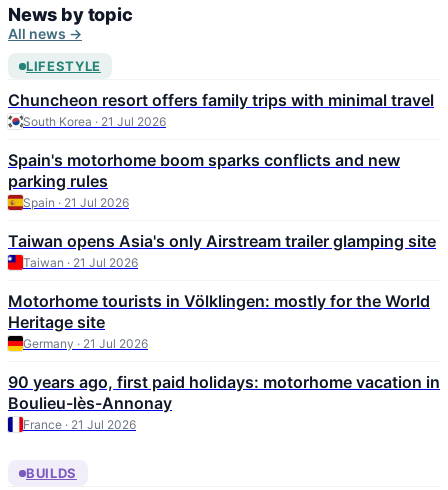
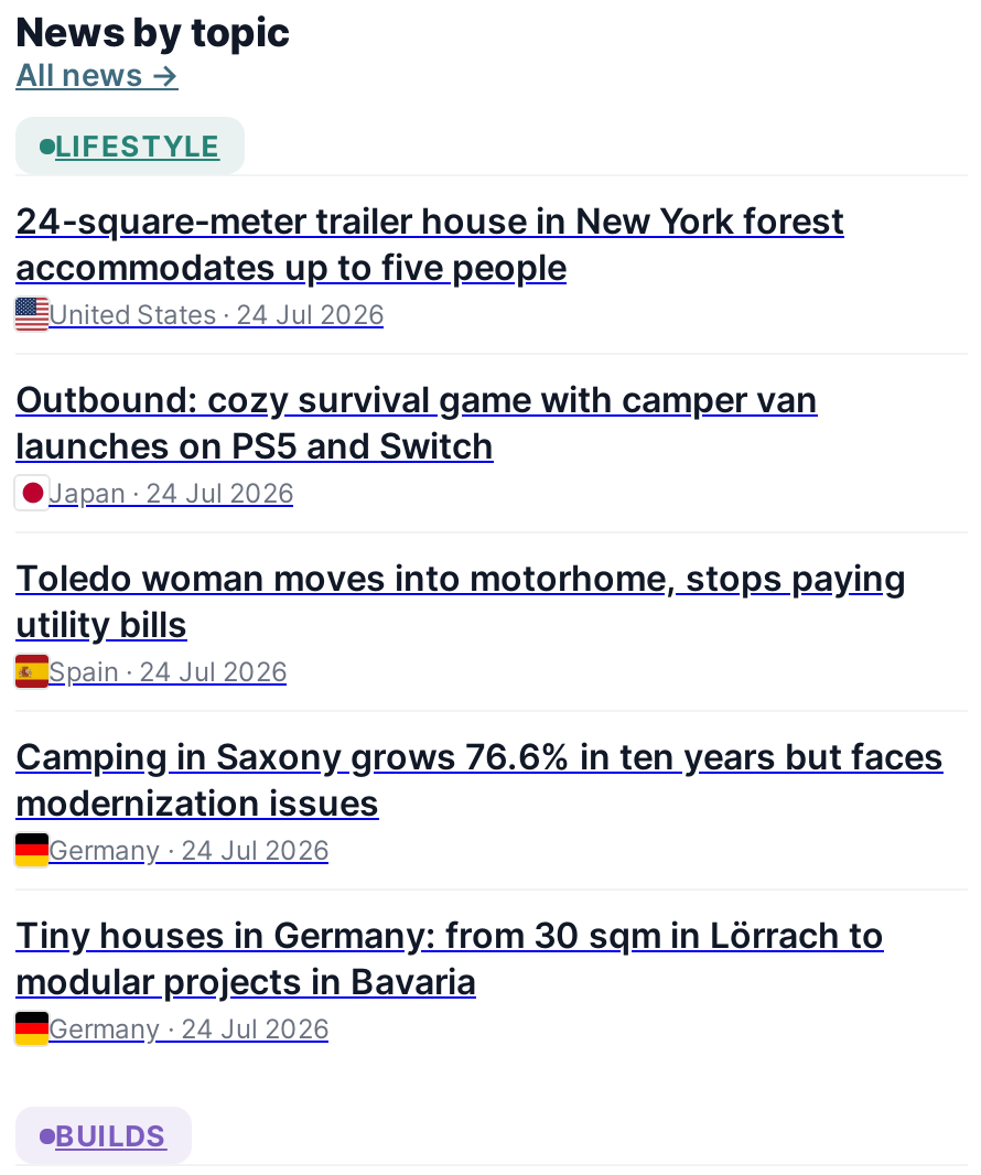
- Chuncheon resort offers family trips with minimal travel
- South Korea · 21 Jul 2026
+ 24-square-meter trailer house in New York forest
+ accommodates up to five people
+ United States · 24 Jul 2026

- Spain's motorhome boom sparks conflicts and new
- parking rules
- Spain · 21 Jul 2026
+ Outbound: cozy survival game with camper van
+ launches on PS5 and Switch
+ Japan · 24 Jul 2026

- Taiwan opens Asia's only Airstream trailer glamping site
- Taiwan · 21 Jul 2026
+ Toledo woman moves into motorhome, stops paying
+ utility bills
+ Spain · 24 Jul 2026

- Motorhome tourists in Völklingen: mostly for the World
- Heritage site
- Germany · 21 Jul 2026
+ Camping in Saxony grows 76.6% in ten years but faces
+ modernization issues
+ Germany · 24 Jul 2026

- 90 years ago, first paid holidays: motorhome vacation in
- Boulieu-lès-Annonay
- France · 21 Jul 2026
+ Tiny houses in Germany: from 30 sqm in Lörrach to
+ modular projects in Bavaria
+ Germany · 24 Jul 2026
